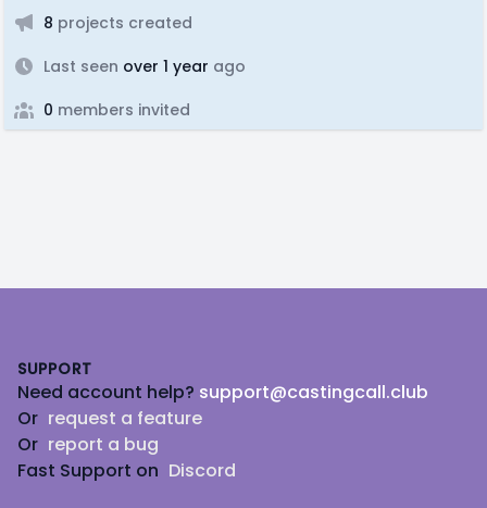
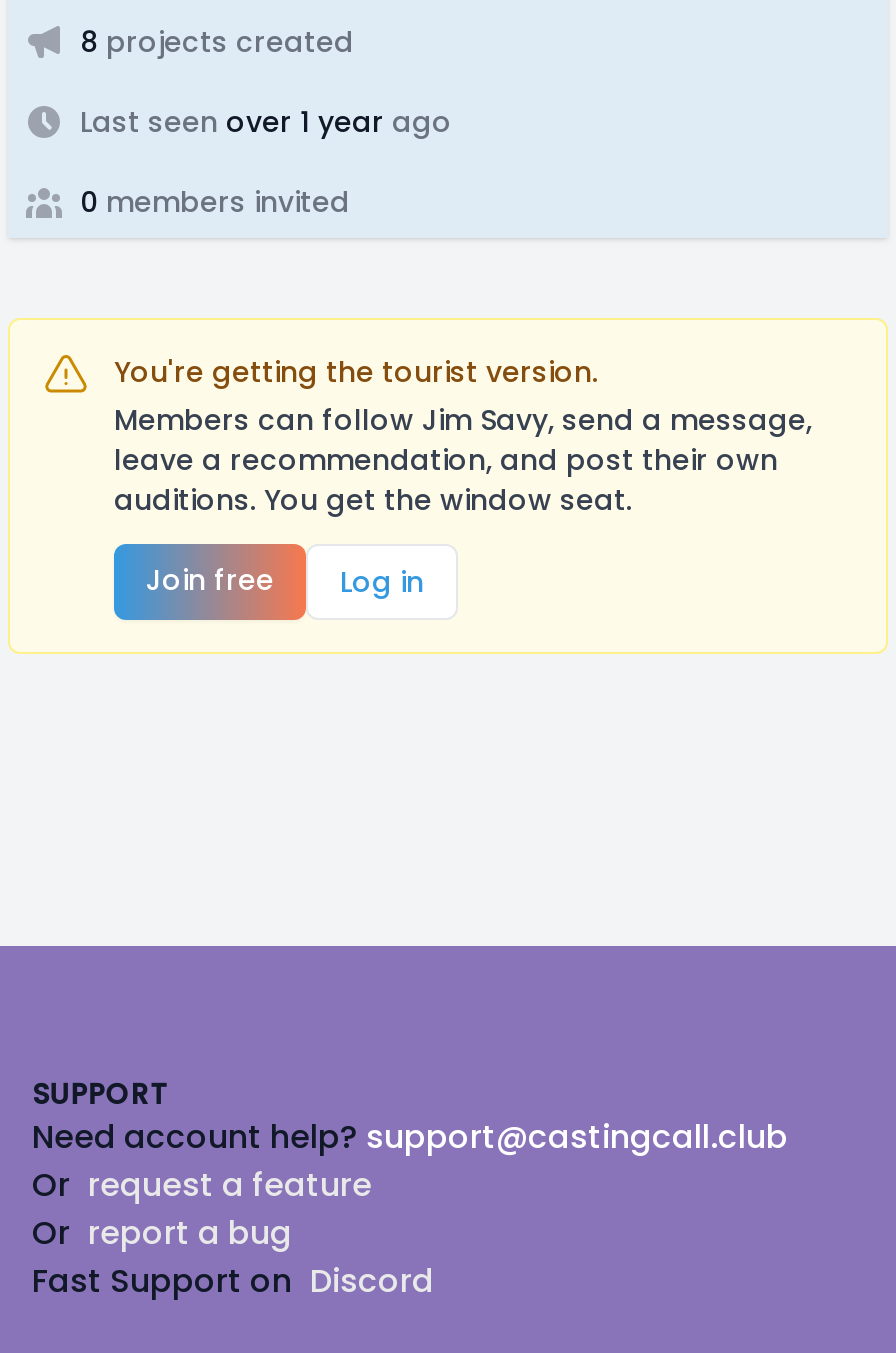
+ [image]
+ You're getting the tourist version.
+ Members can follow Jim Savy, send a message,
+ leave a recommendation, and post their own
+ auditions. You get the window seat.
+ Join free
+ Log in
